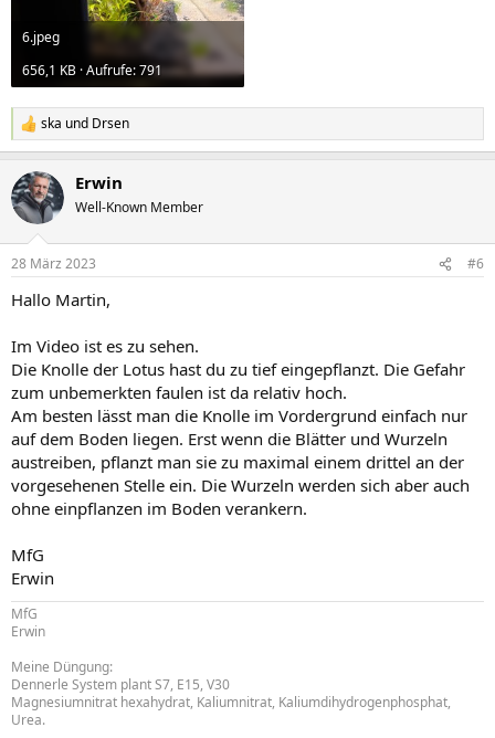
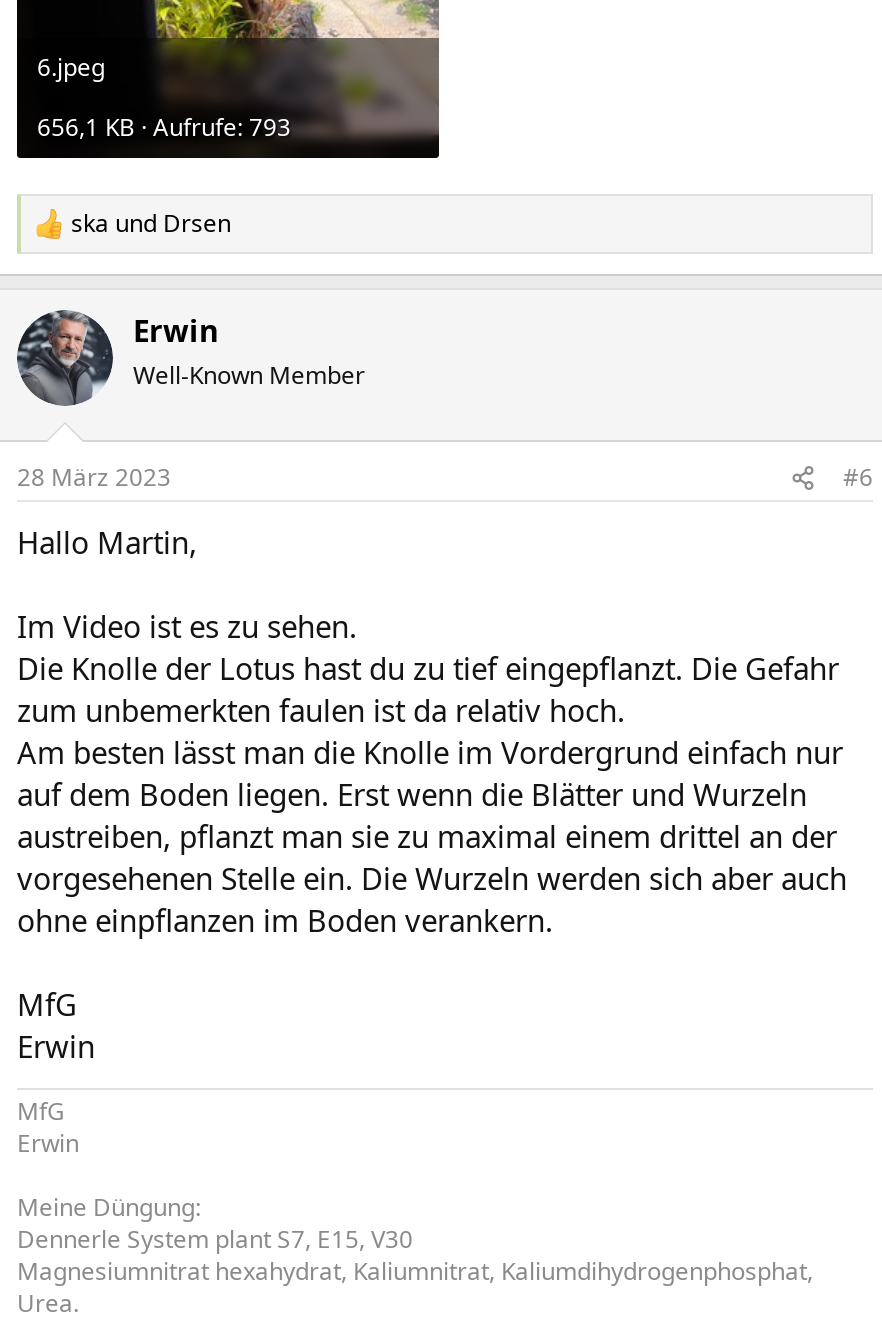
- 656,1 KB · Aufrufe: 791
+ 656,1 KB · Aufrufe: 793
